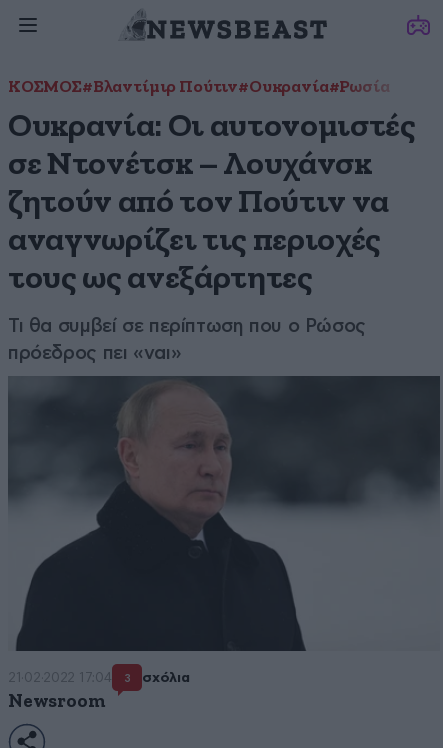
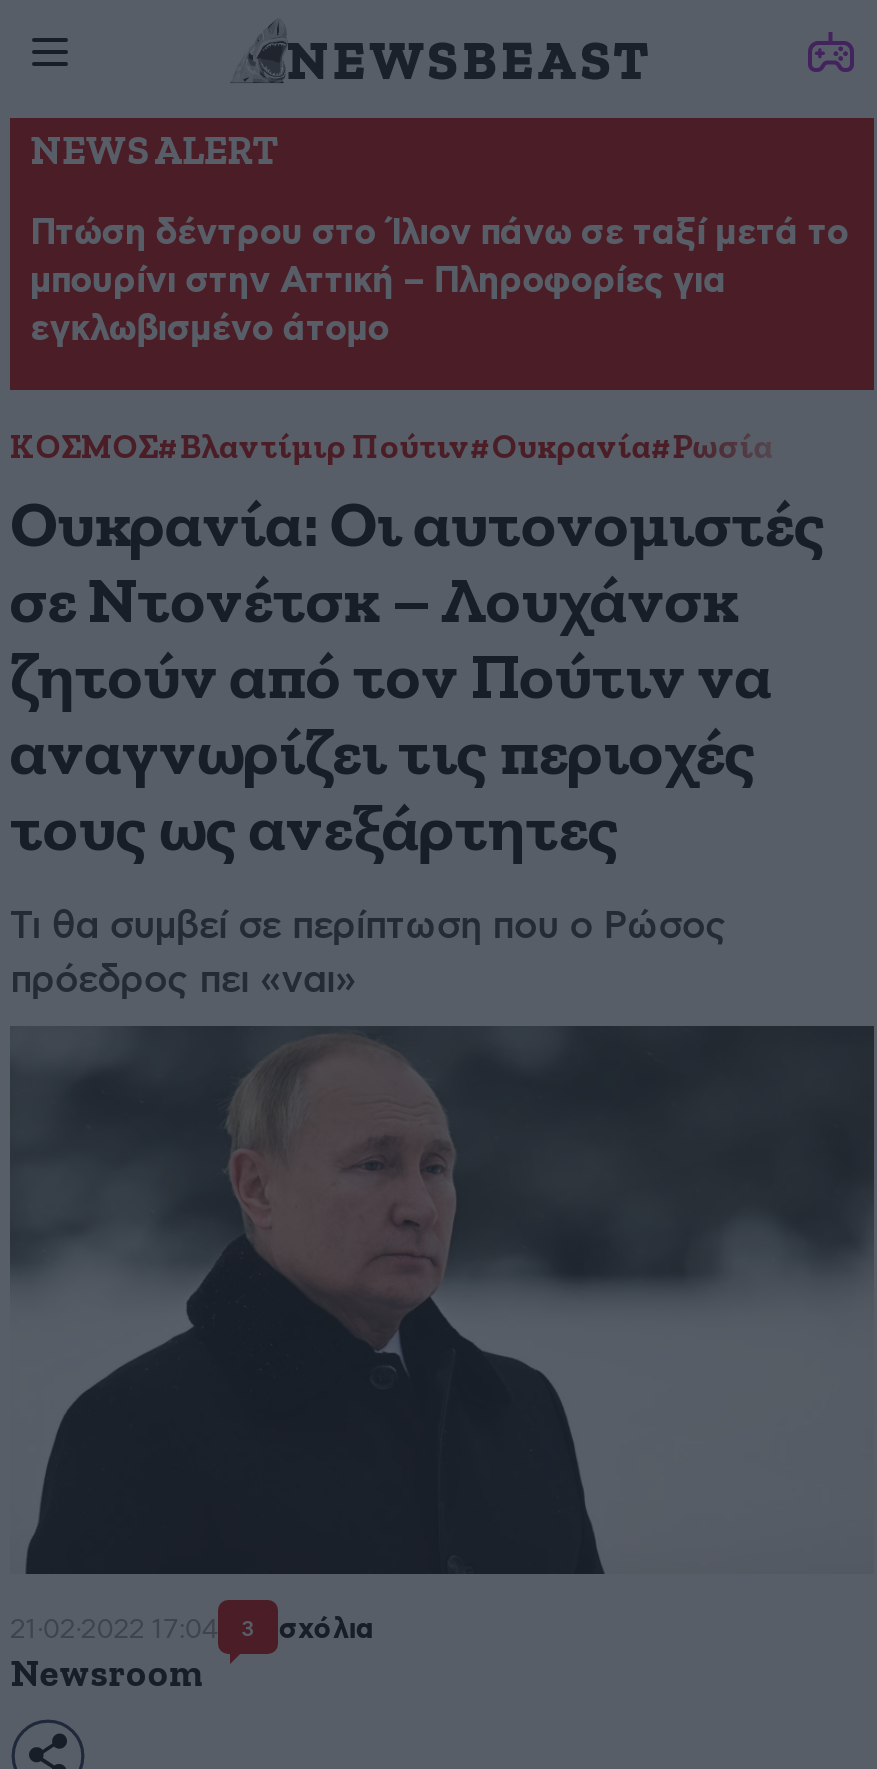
+ NEWS ALERT
+ Πτώση δέντρου στο Ίλιον πάνω σε ταξί μετά το
+ μπουρίνι στην Αττική – Πληροφορίες για
+ εγκλωβισμένο άτομο
